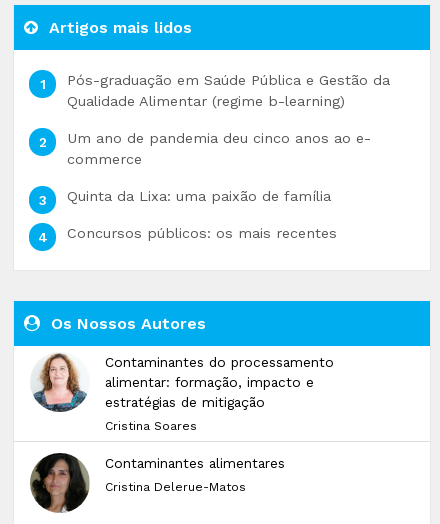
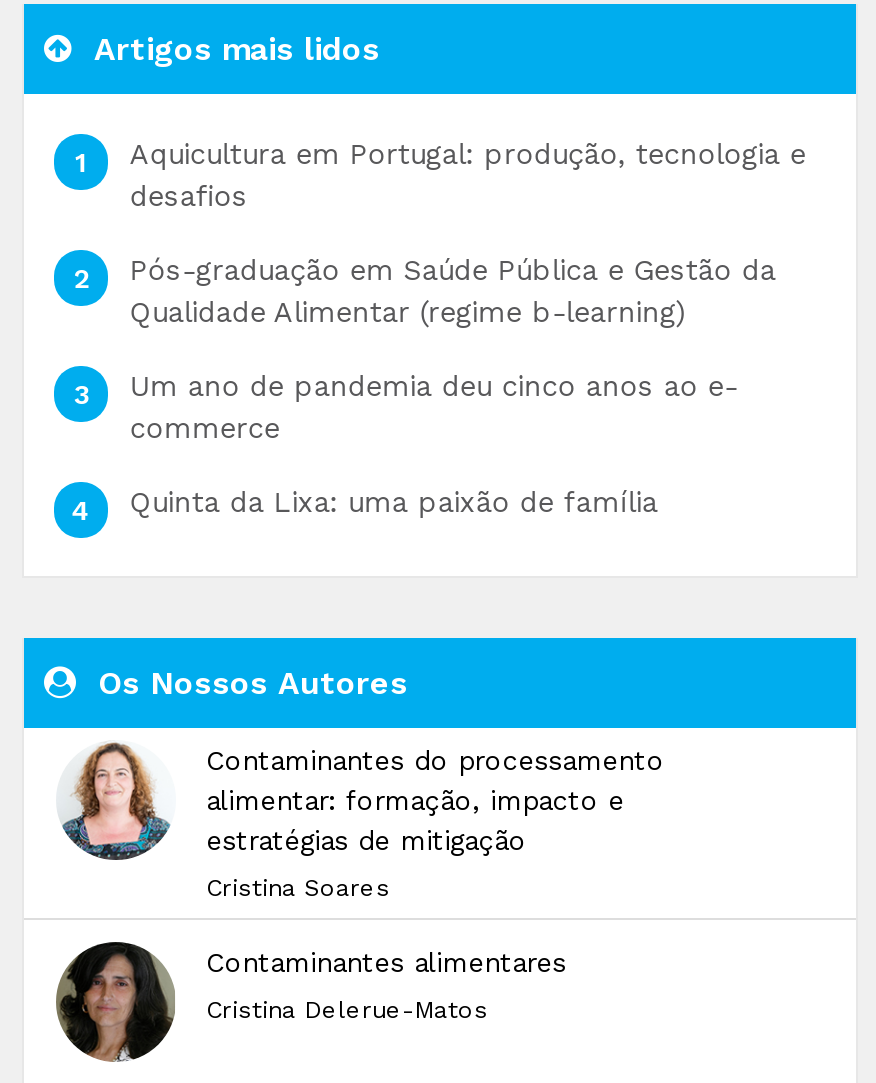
+ Aquicultura em Portugal: produção, tecnologia e
+ desafios

moved down: Pós-graduação em Saúde Pública e Gestão da | Qualidade Alimentar (regime b-learning) | Um ano de pandemia deu cinco anos ao e- | commerce | Quinta da Lixa: uma paixão de família

- Concursos públicos: os mais recentes
